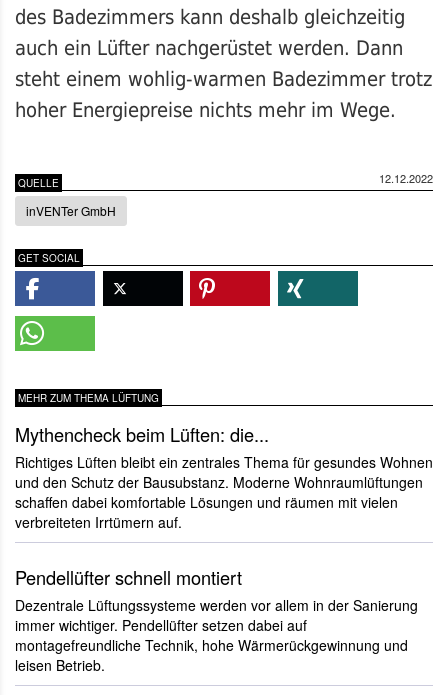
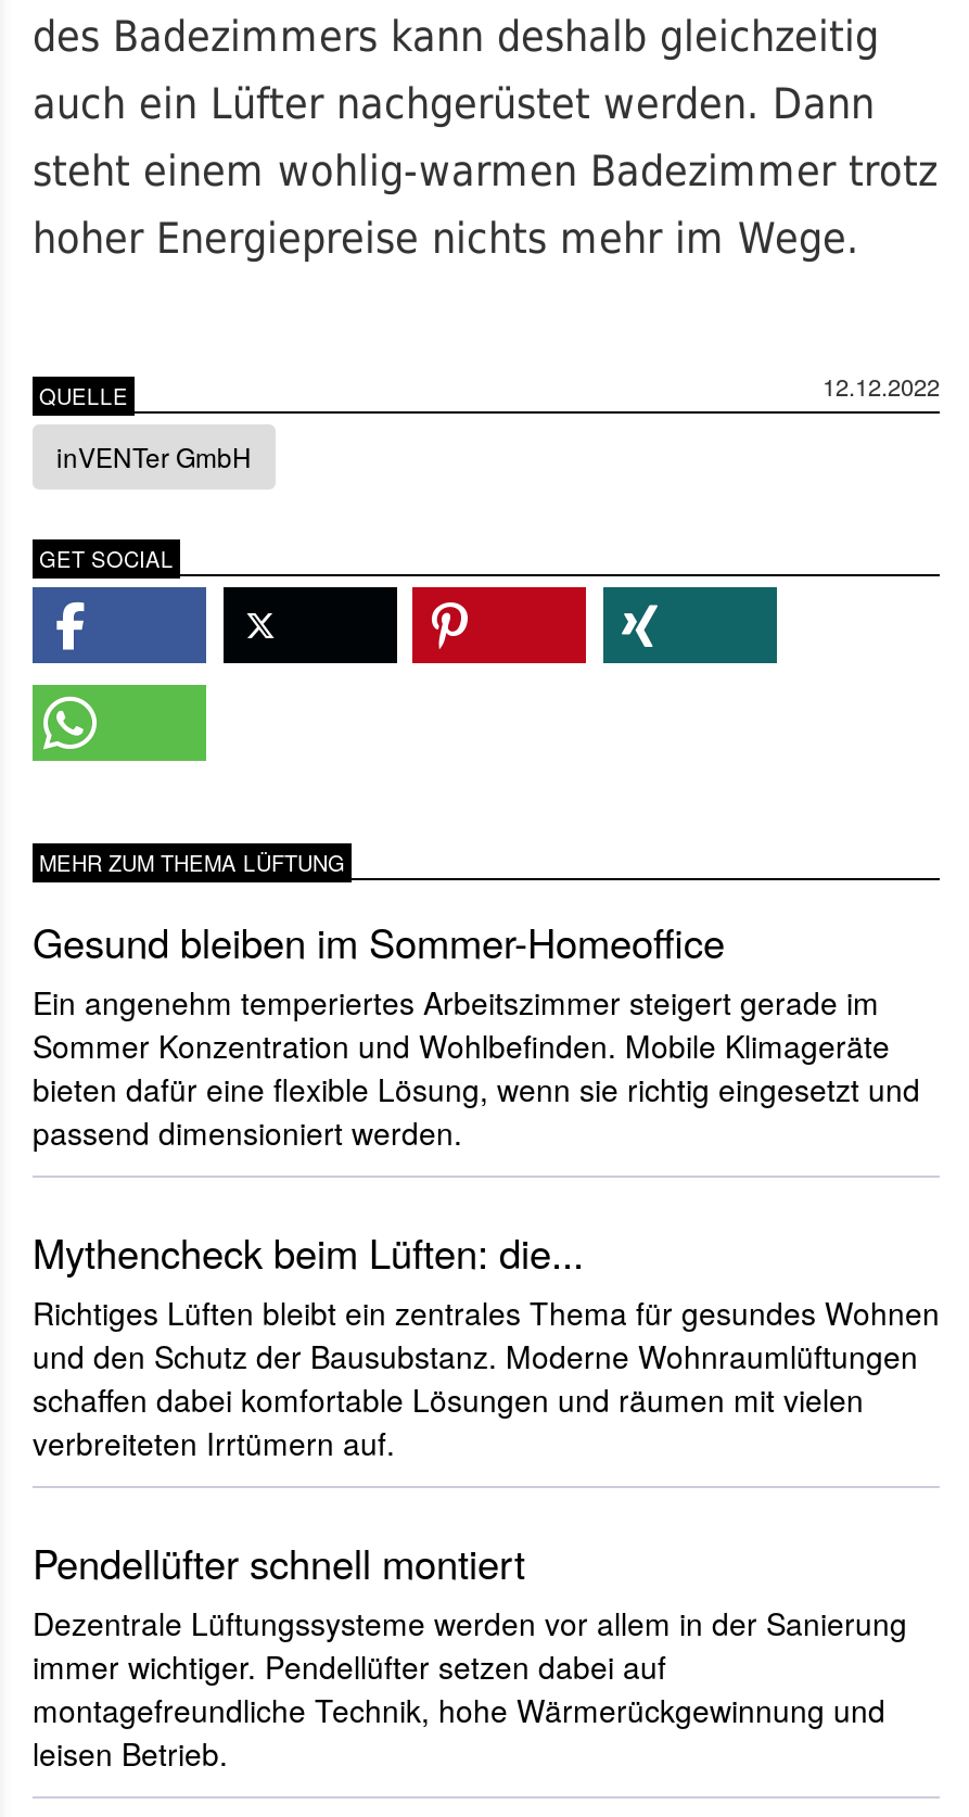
+ Gesund bleiben im Sommer-Homeoffice
+ Ein angenehm temperiertes Arbeitszimmer steigert gerade im
+ Sommer Konzentration und Wohlbefinden. Mobile Klimageräte
+ bieten dafür eine flexible Lösung, wenn sie richtig eingesetzt und
+ passend dimensioniert werden.
